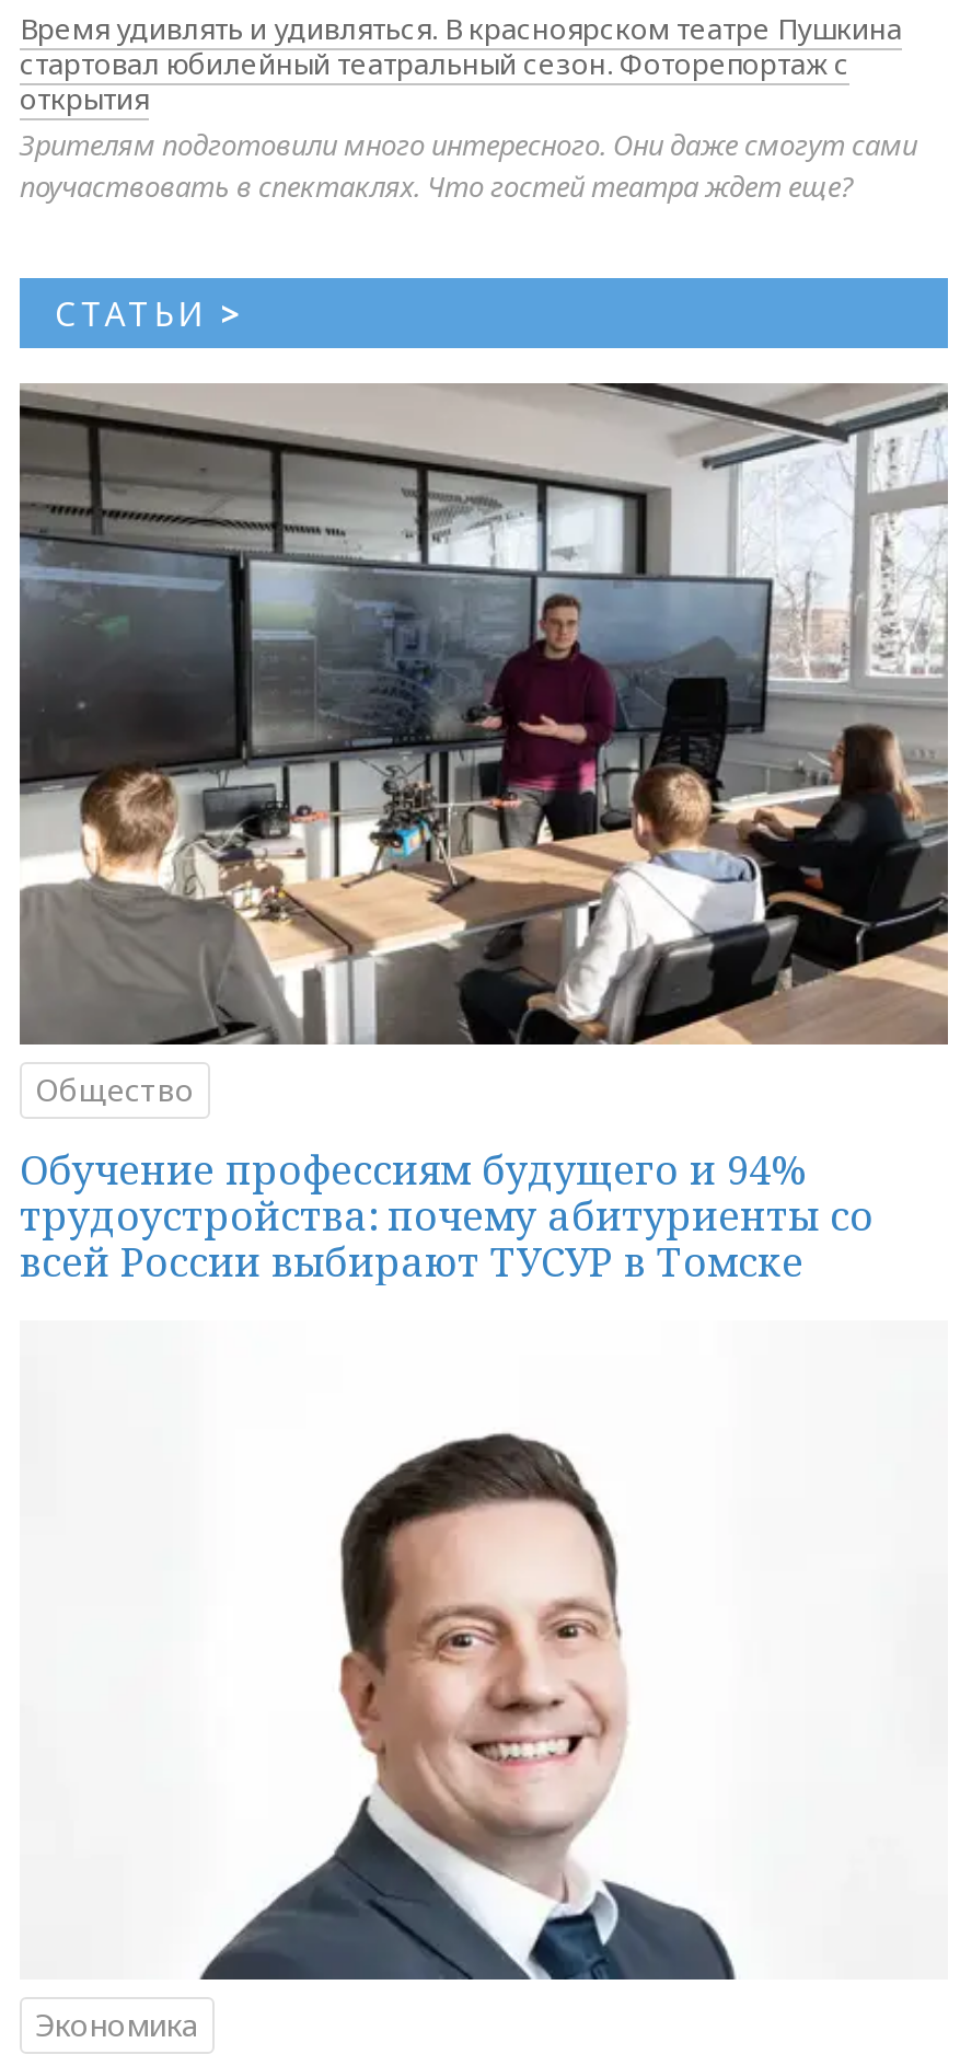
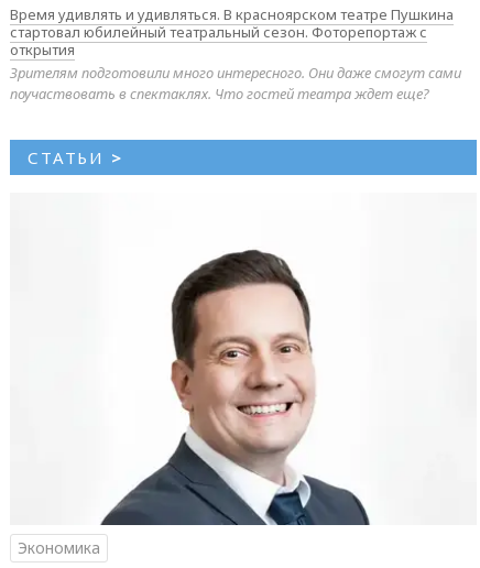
- [image]
- Общество
- Обучение профессиям будущего и 94%
- трудоустройства: почему абитуриенты со
- всей России выбирают ТУСУР в Томске
